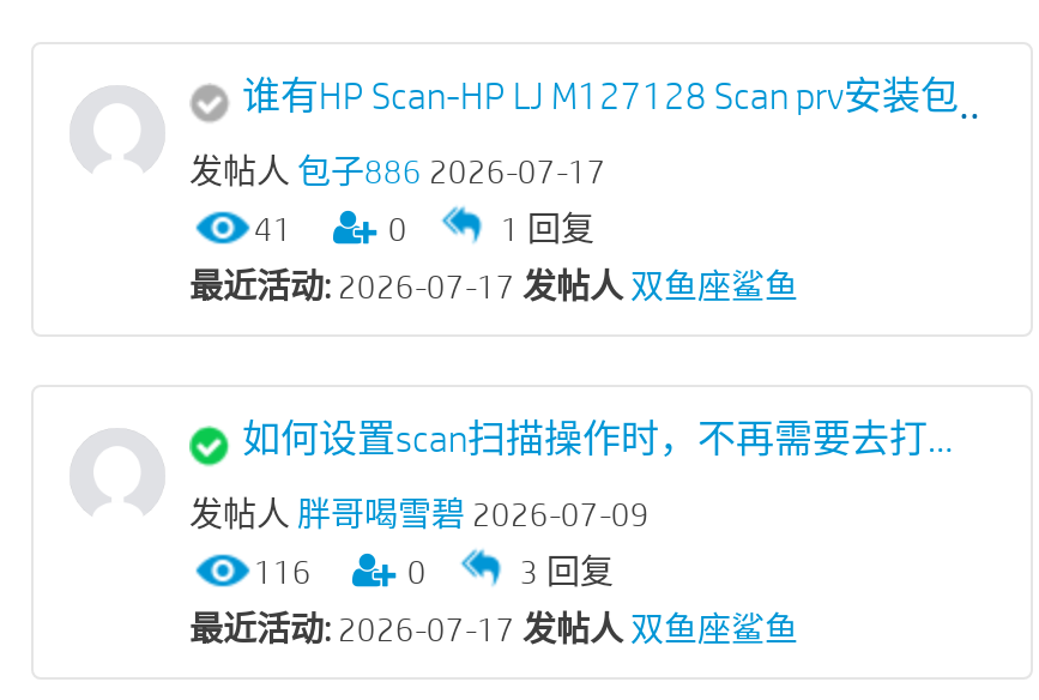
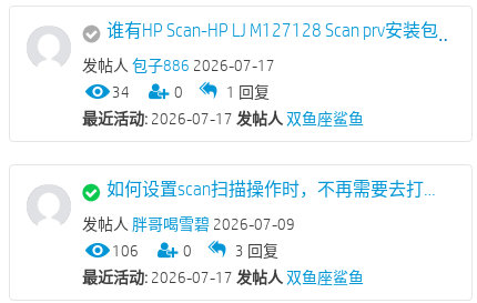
- 41
+ 34

- 116
+ 106
